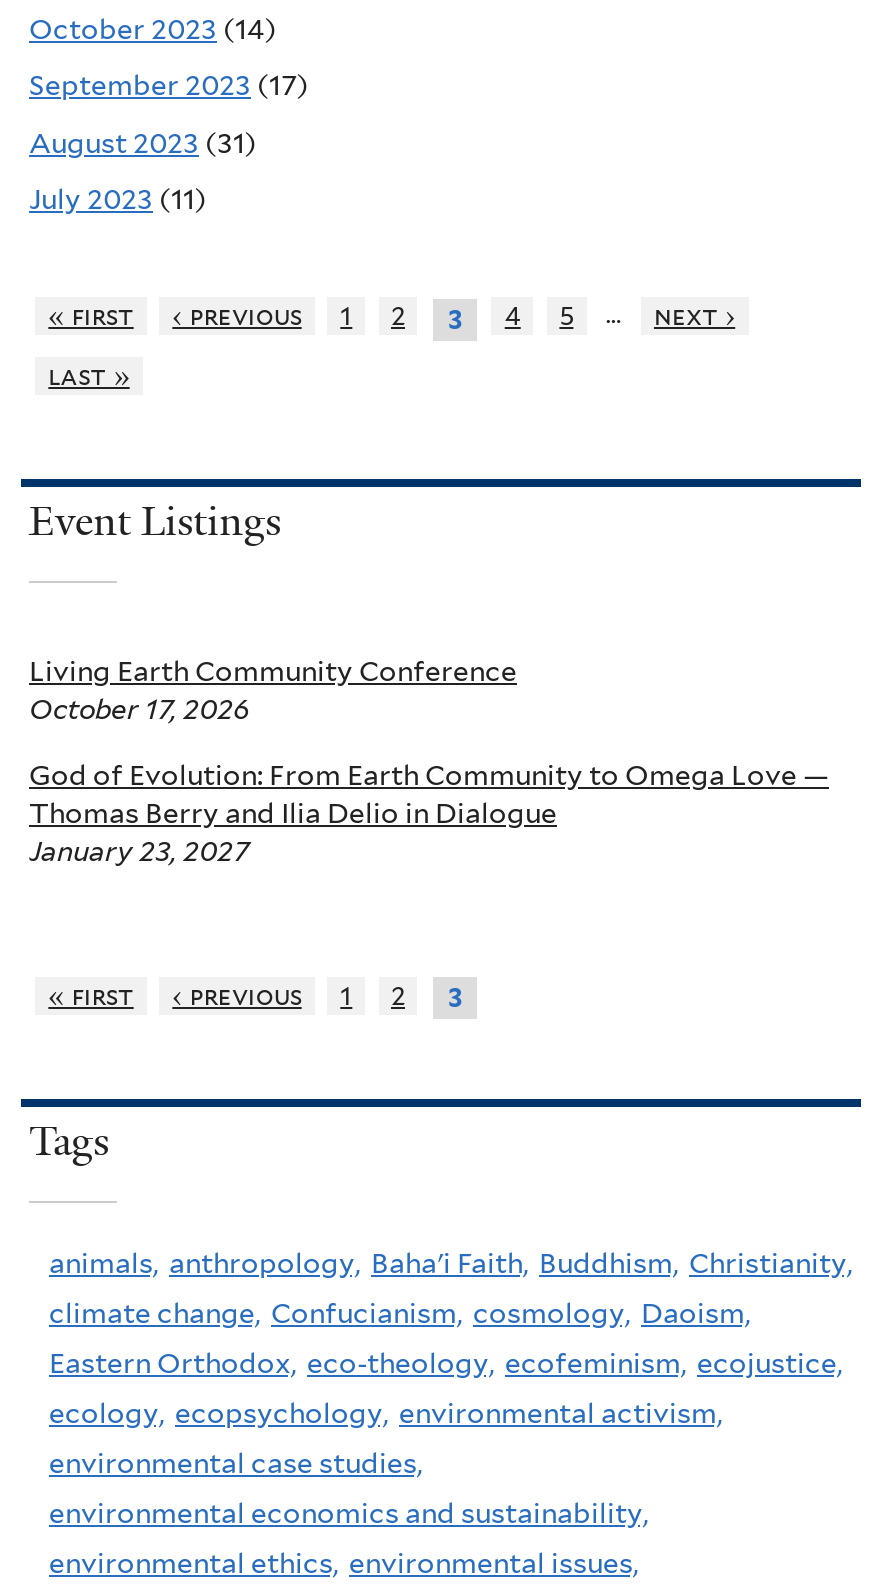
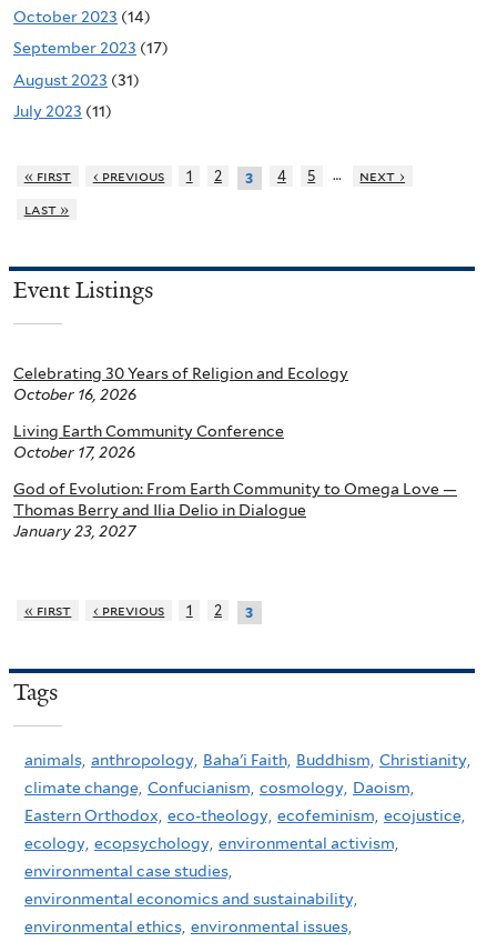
+ Celebrating 30 Years of Religion and Ecology
+ October 16, 2026
